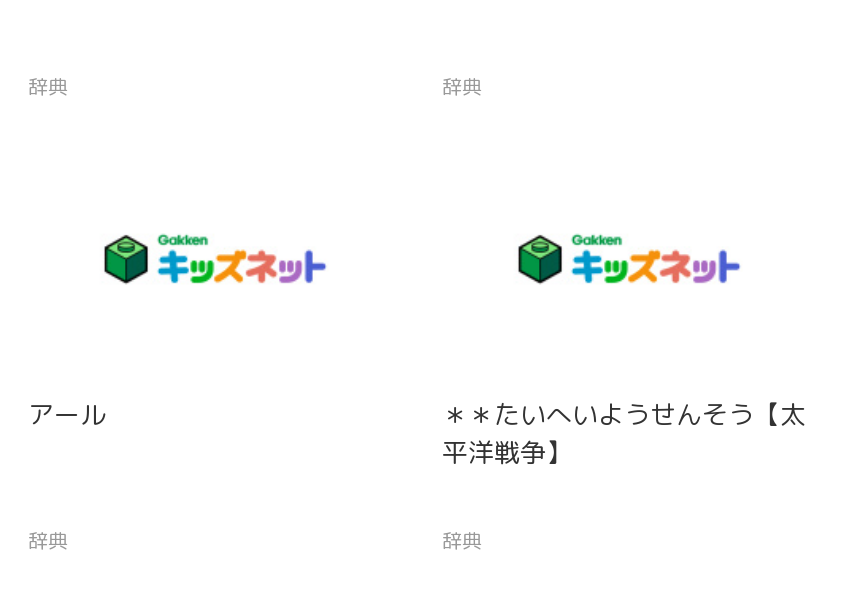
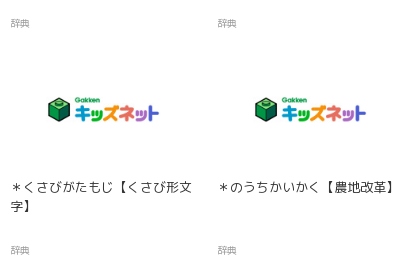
- アール
+ ＊くさびがたもじ【くさび形文
+ 字】

- ＊＊たいへいようせんそう【太
- 平洋戦争】
+ ＊のうちかいかく【農地改革】
